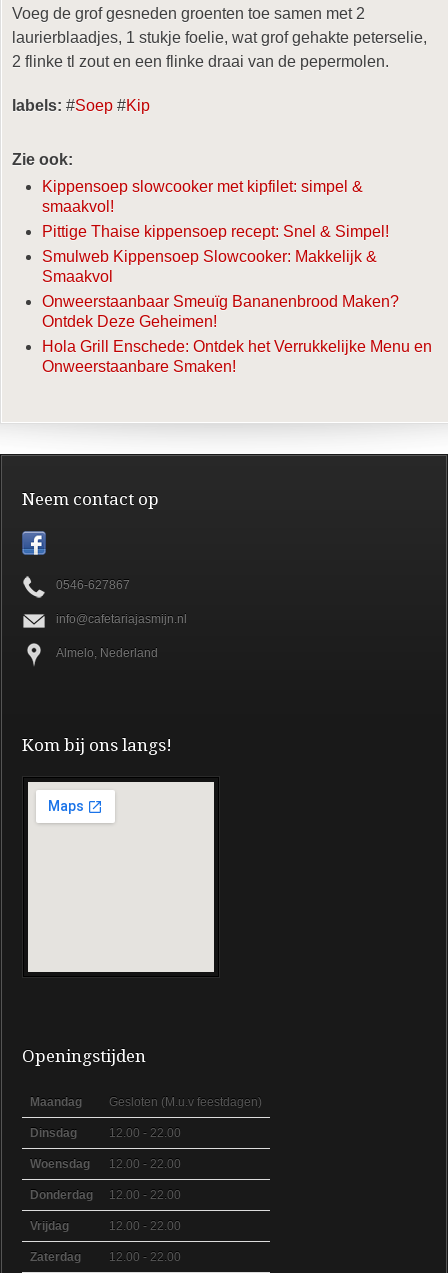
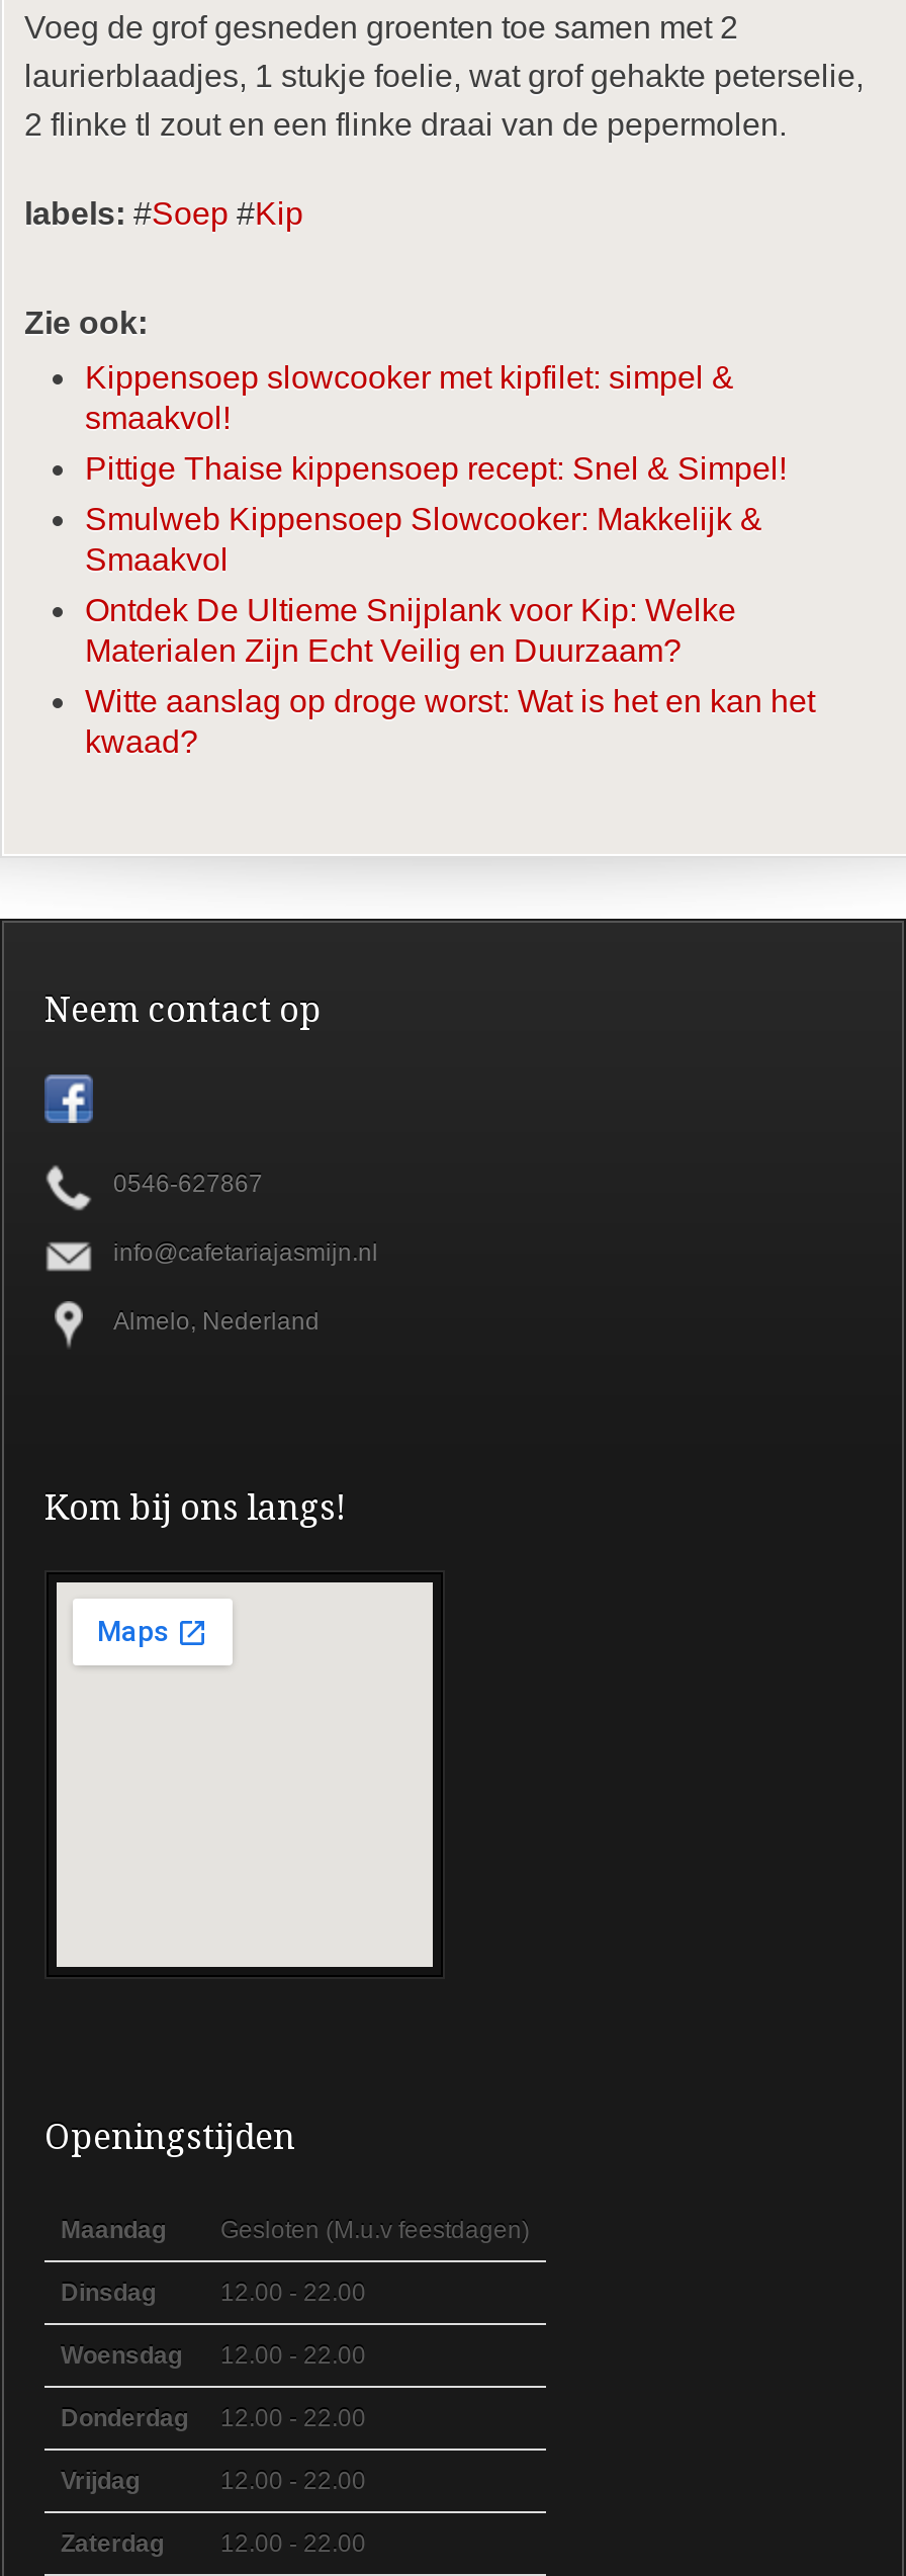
- Onweerstaanbaar Smeuïg Bananenbrood Maken?
- Ontdek Deze Geheimen!
+ Ontdek De Ultieme Snijplank voor Kip: Welke
+ Materialen Zijn Echt Veilig en Duurzaam?

- Hola Grill Enschede: Ontdek het Verrukkelijke Menu en
- Onweerstaanbare Smaken!
+ Witte aanslag op droge worst: Wat is het en kan het
+ kwaad?
